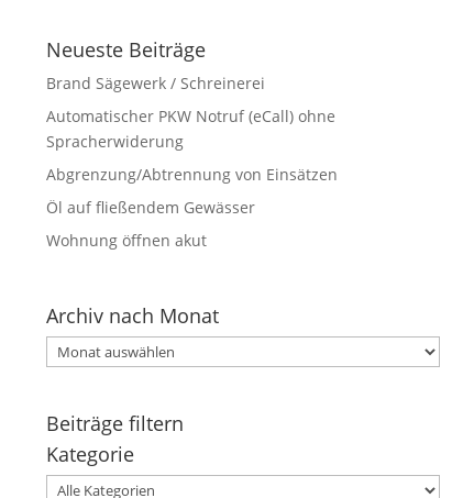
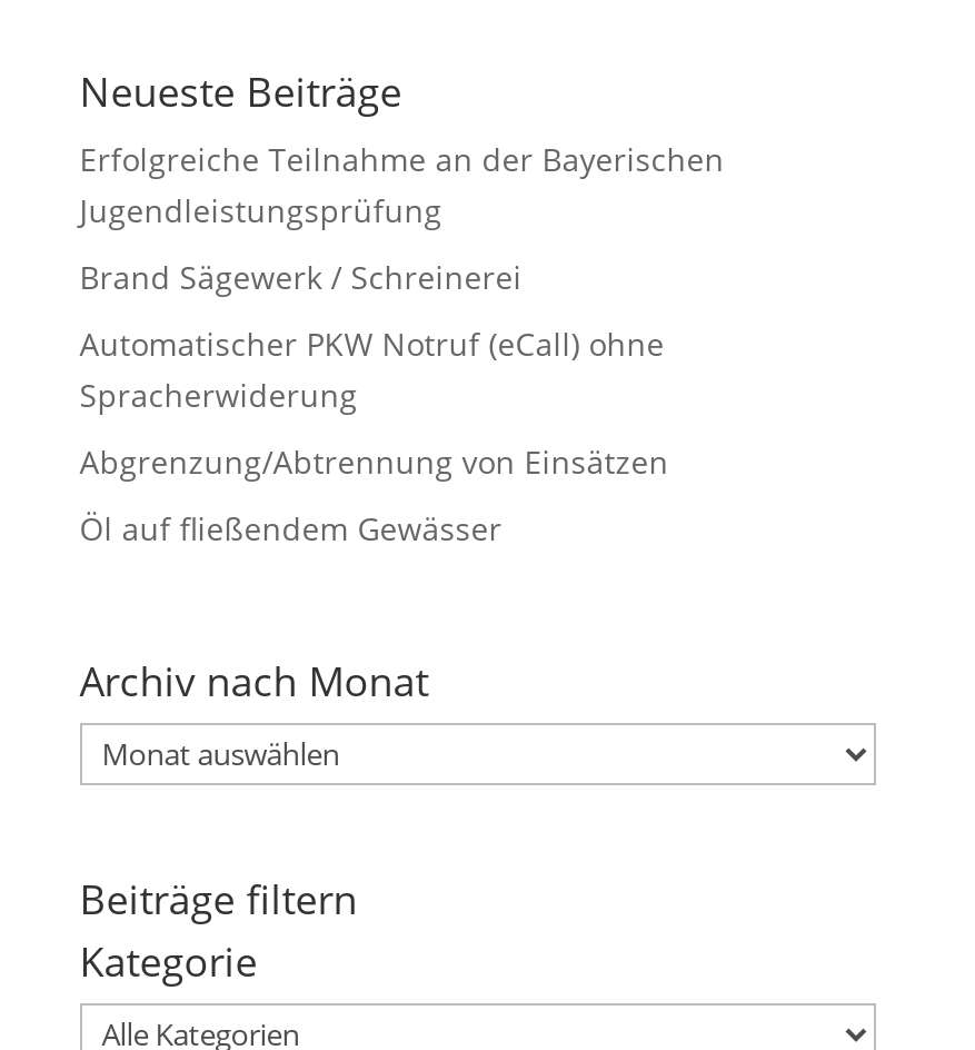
+ Erfolgreiche Teilnahme an der Bayerischen
+ Jugendleistungsprüfung

moved down: Brand Sägewerk / Schreinerei | Automatischer PKW Notruf (eCall) ohne | Spracherwiderung | Abgrenzung/Abtrennung von Einsätzen | Öl auf fließendem Gewässer

- Wohnung öffnen akut
